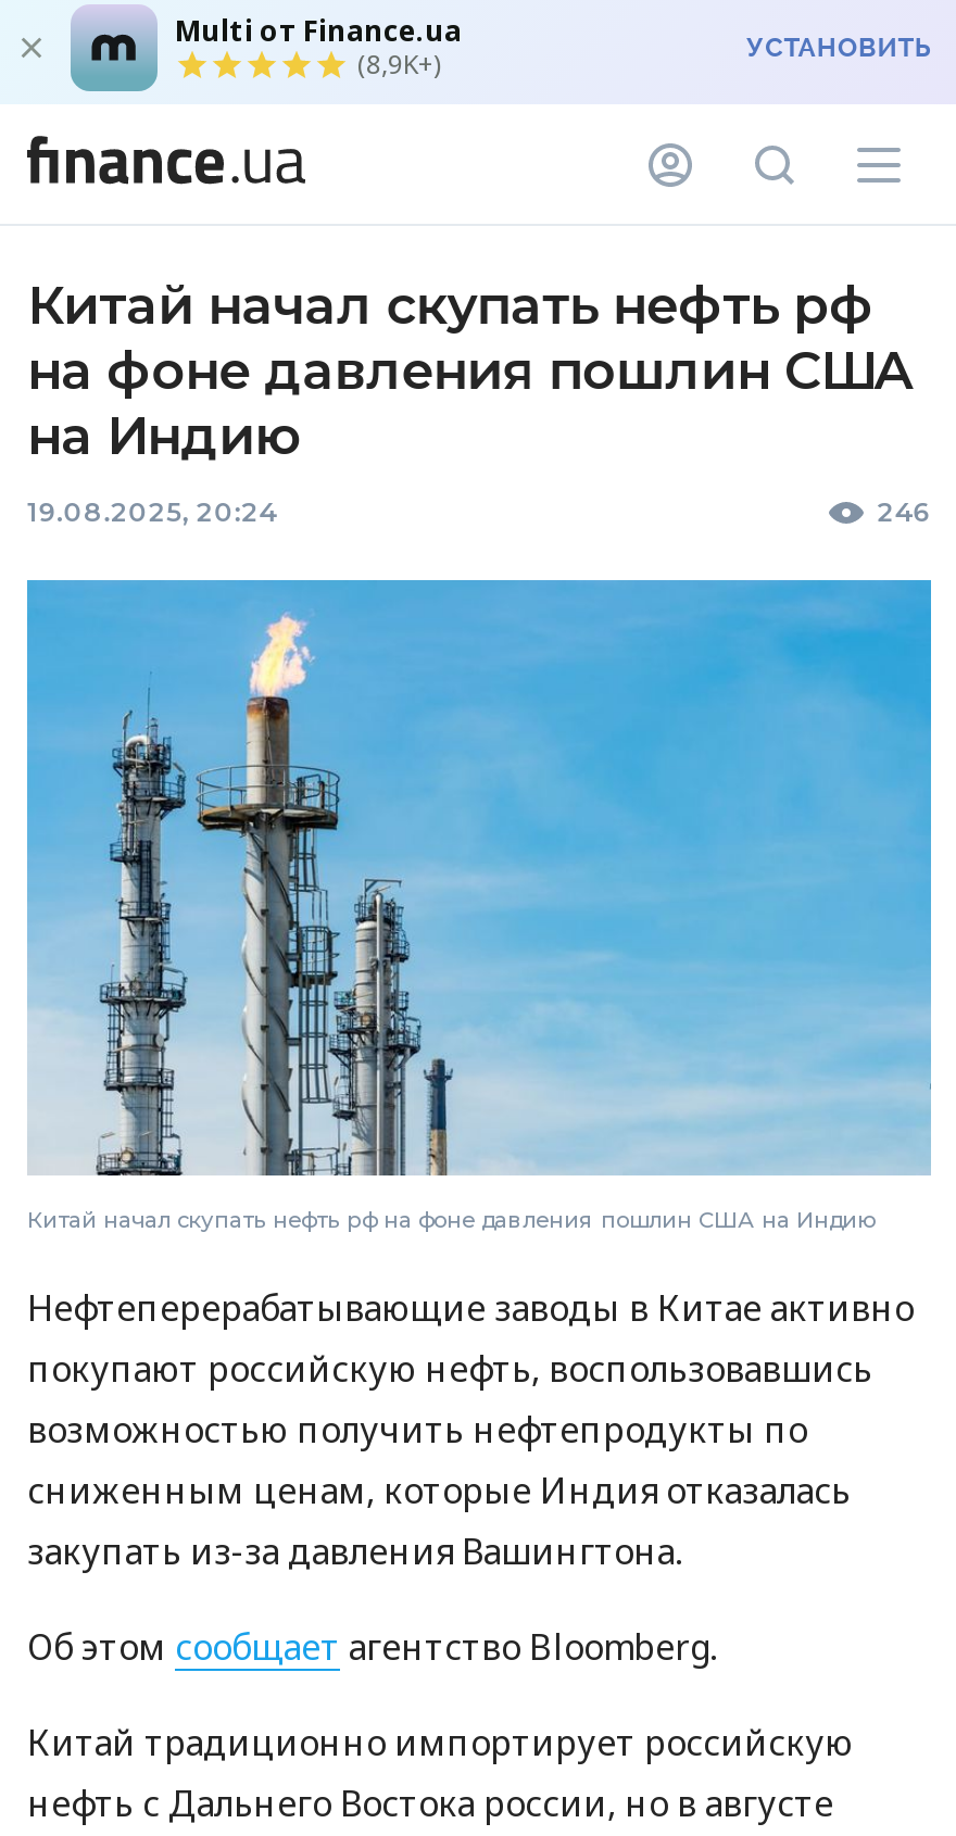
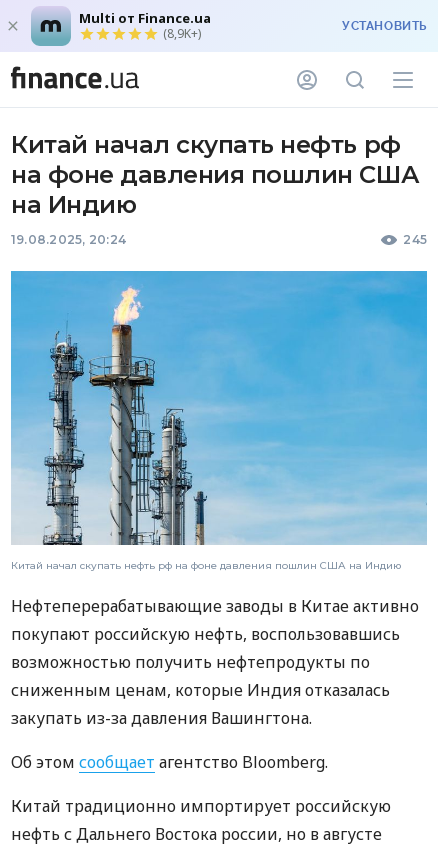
- 246
+ 245
